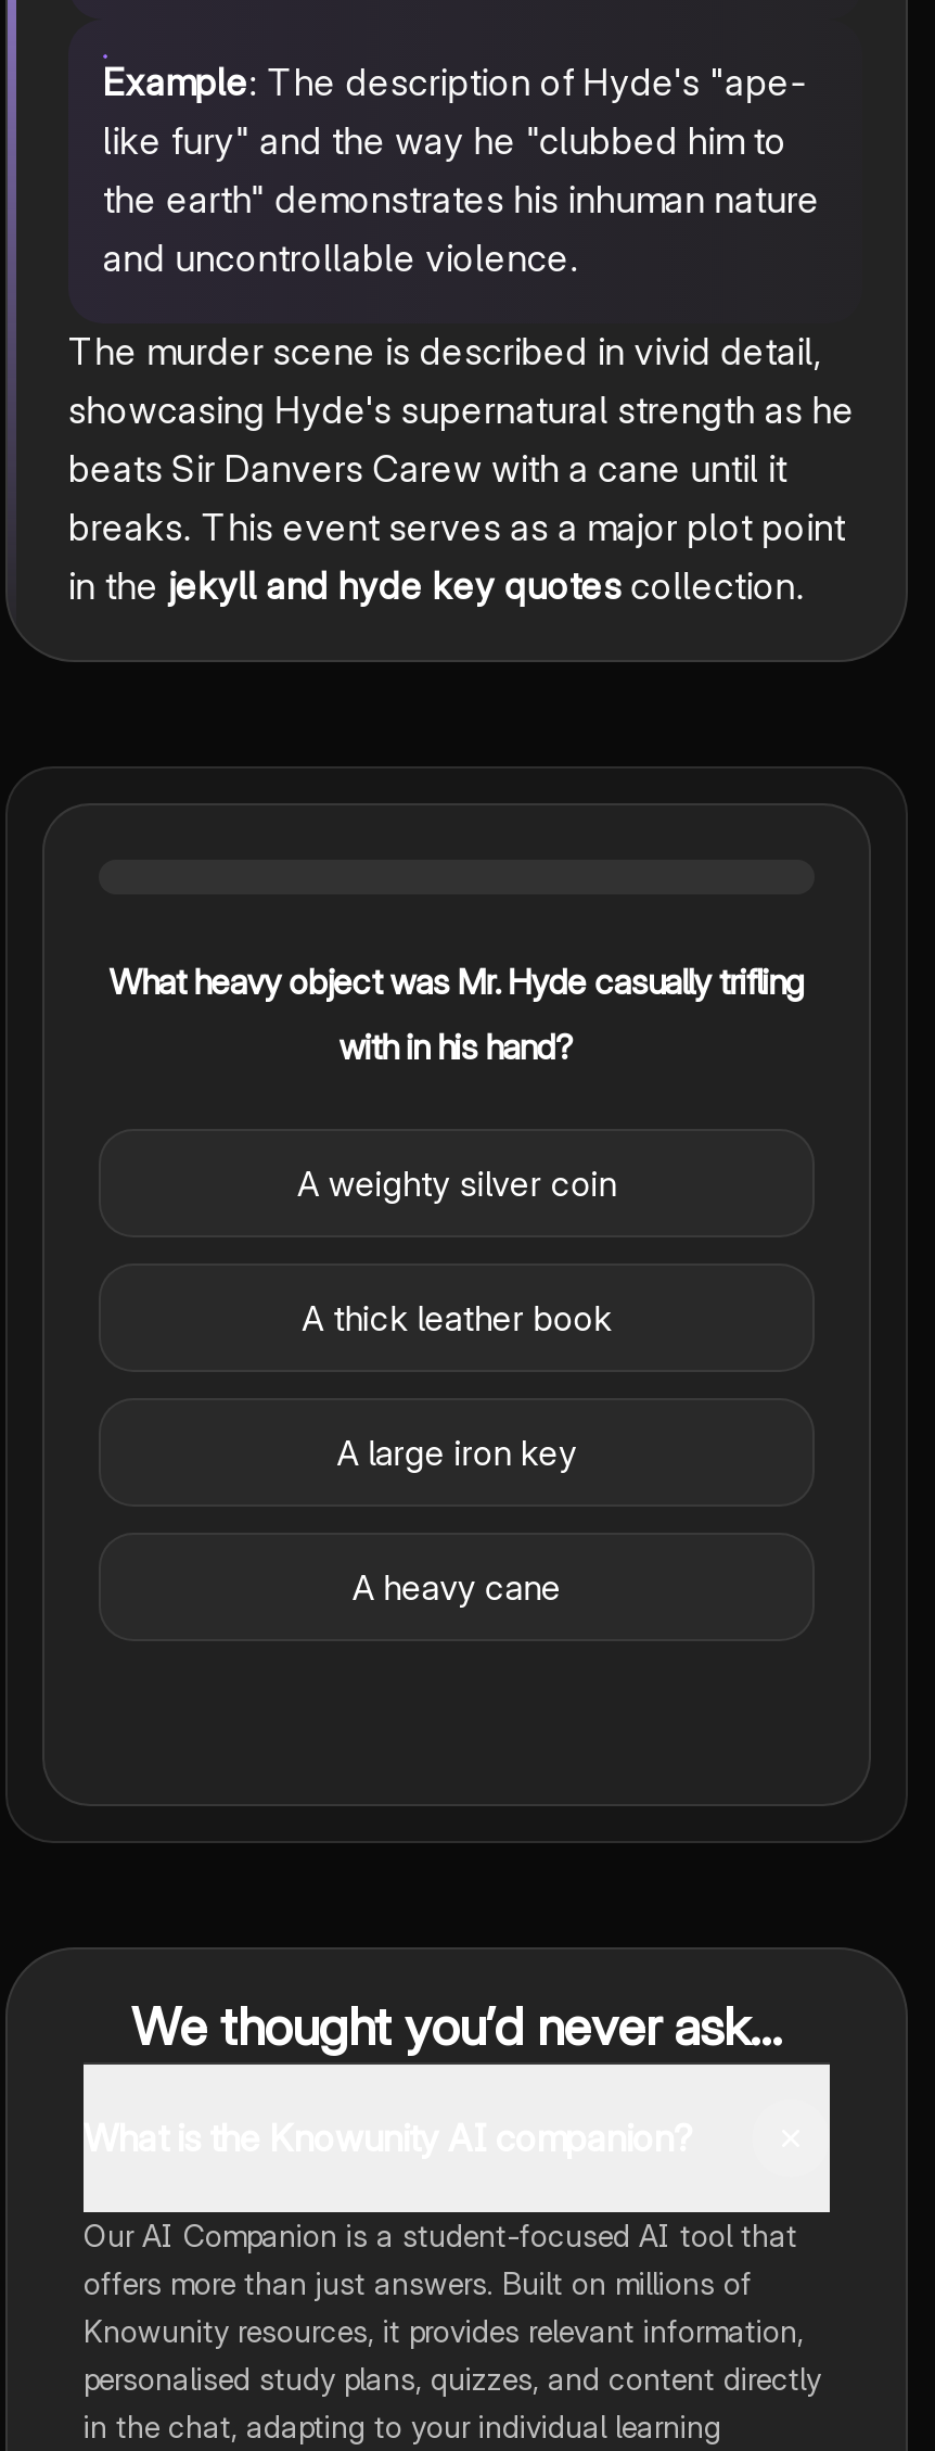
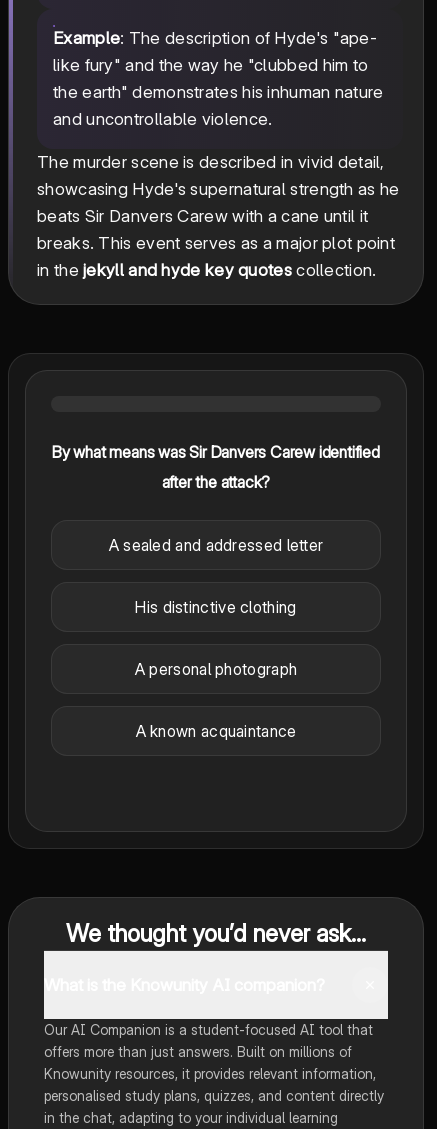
- What heavy object was Mr. Hyde casually trifling
+ By what means was Sir Danvers Carew identified

- with in his hand?
+ after the attack?

- A weighty silver coin
+ A sealed and addressed letter

- A thick leather book
+ His distinctive clothing

- A large iron key
+ A personal photograph

- A heavy cane
+ A known acquaintance
